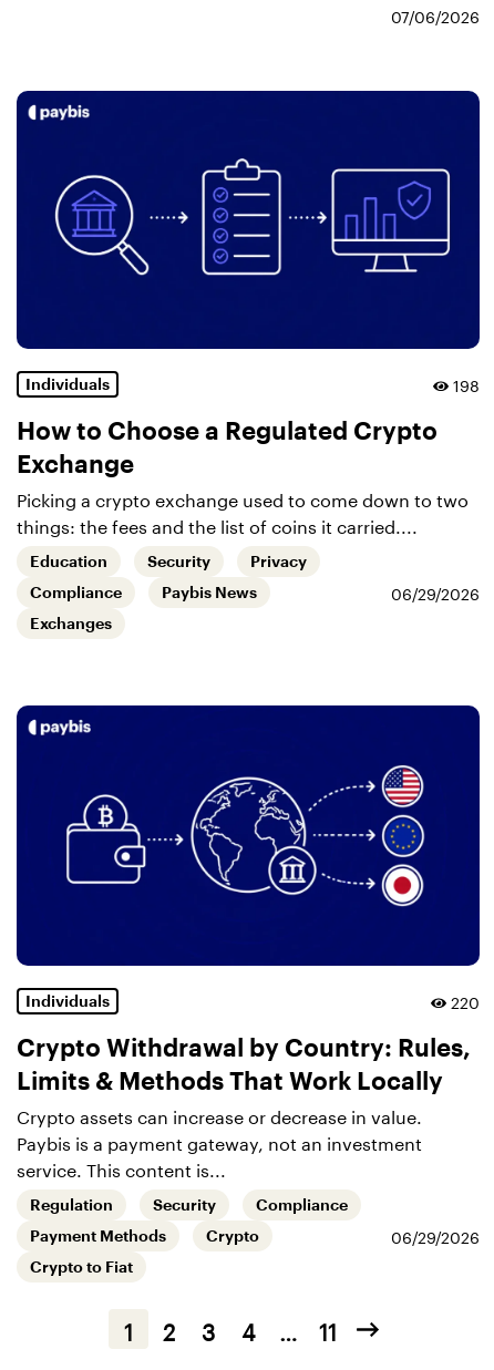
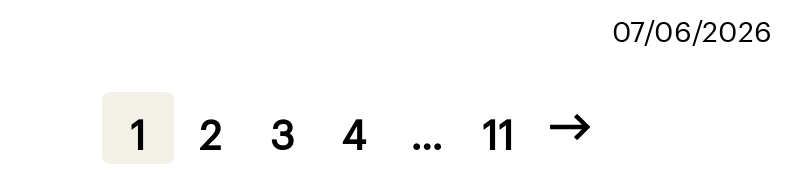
- [image]
- Individuals
- 198
- How to Choose a Regulated Crypto
- Exchange
- Picking a crypto exchange used to come down to two
- things: the fees and the list of coins it carried....
- Education
- Security
- Privacy
- Compliance
- Paybis News
- Exchanges

- 06/29/2026

- [image]
- Individuals
- 220
- Crypto Withdrawal by Country: Rules,
- Limits & Methods That Work Locally
- Crypto assets can increase or decrease in value.
- Paybis is a payment gateway, not an investment
- service. This content is...
- Regulation
- Security
- Compliance
- Payment Methods
- Crypto
- Crypto to Fiat

- 06/29/2026
